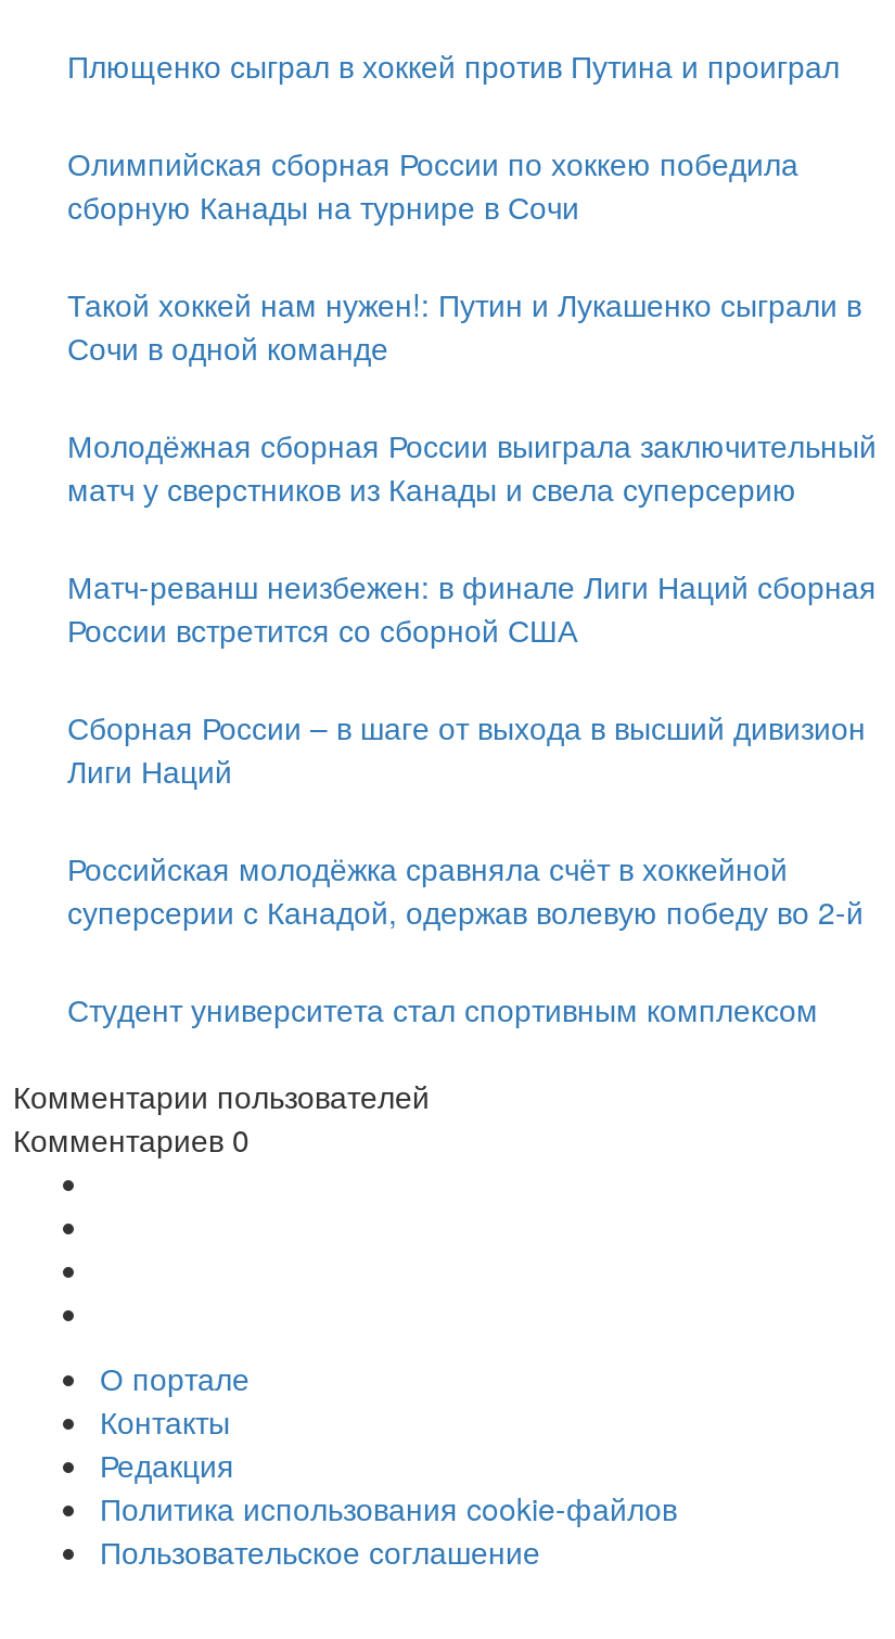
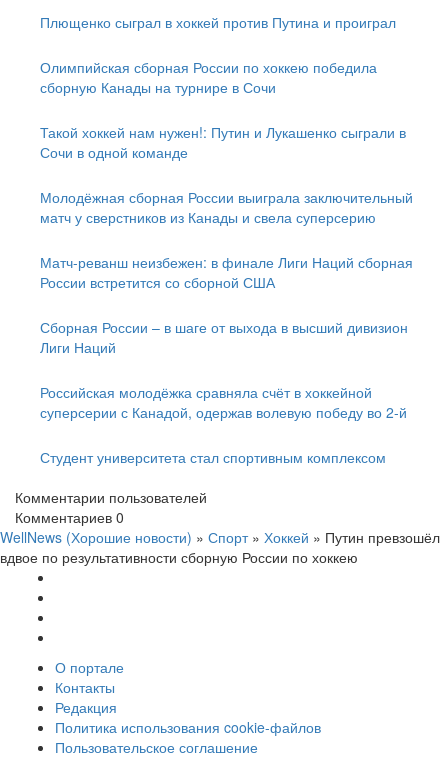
+ WellNews (Хорошие новости)» Спорт» Хоккей» Путин превзошёл
+ вдвое по результативности сборную России по хоккею
